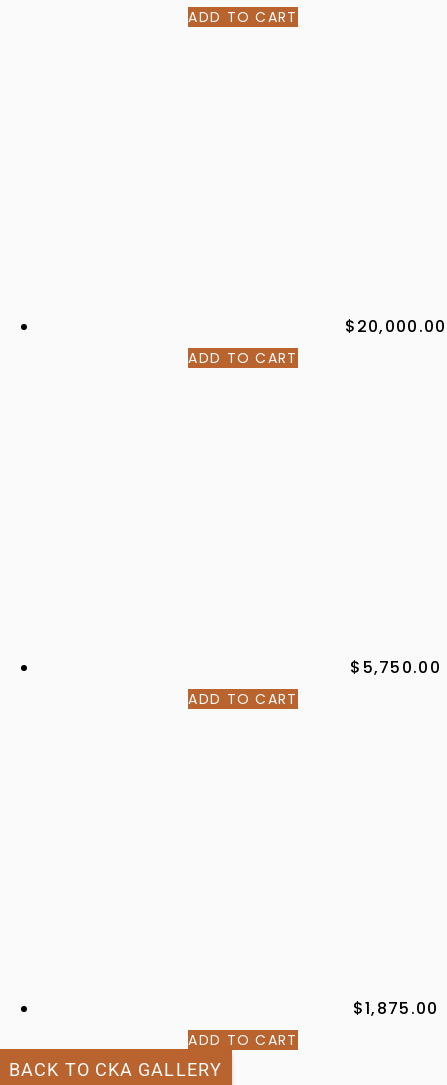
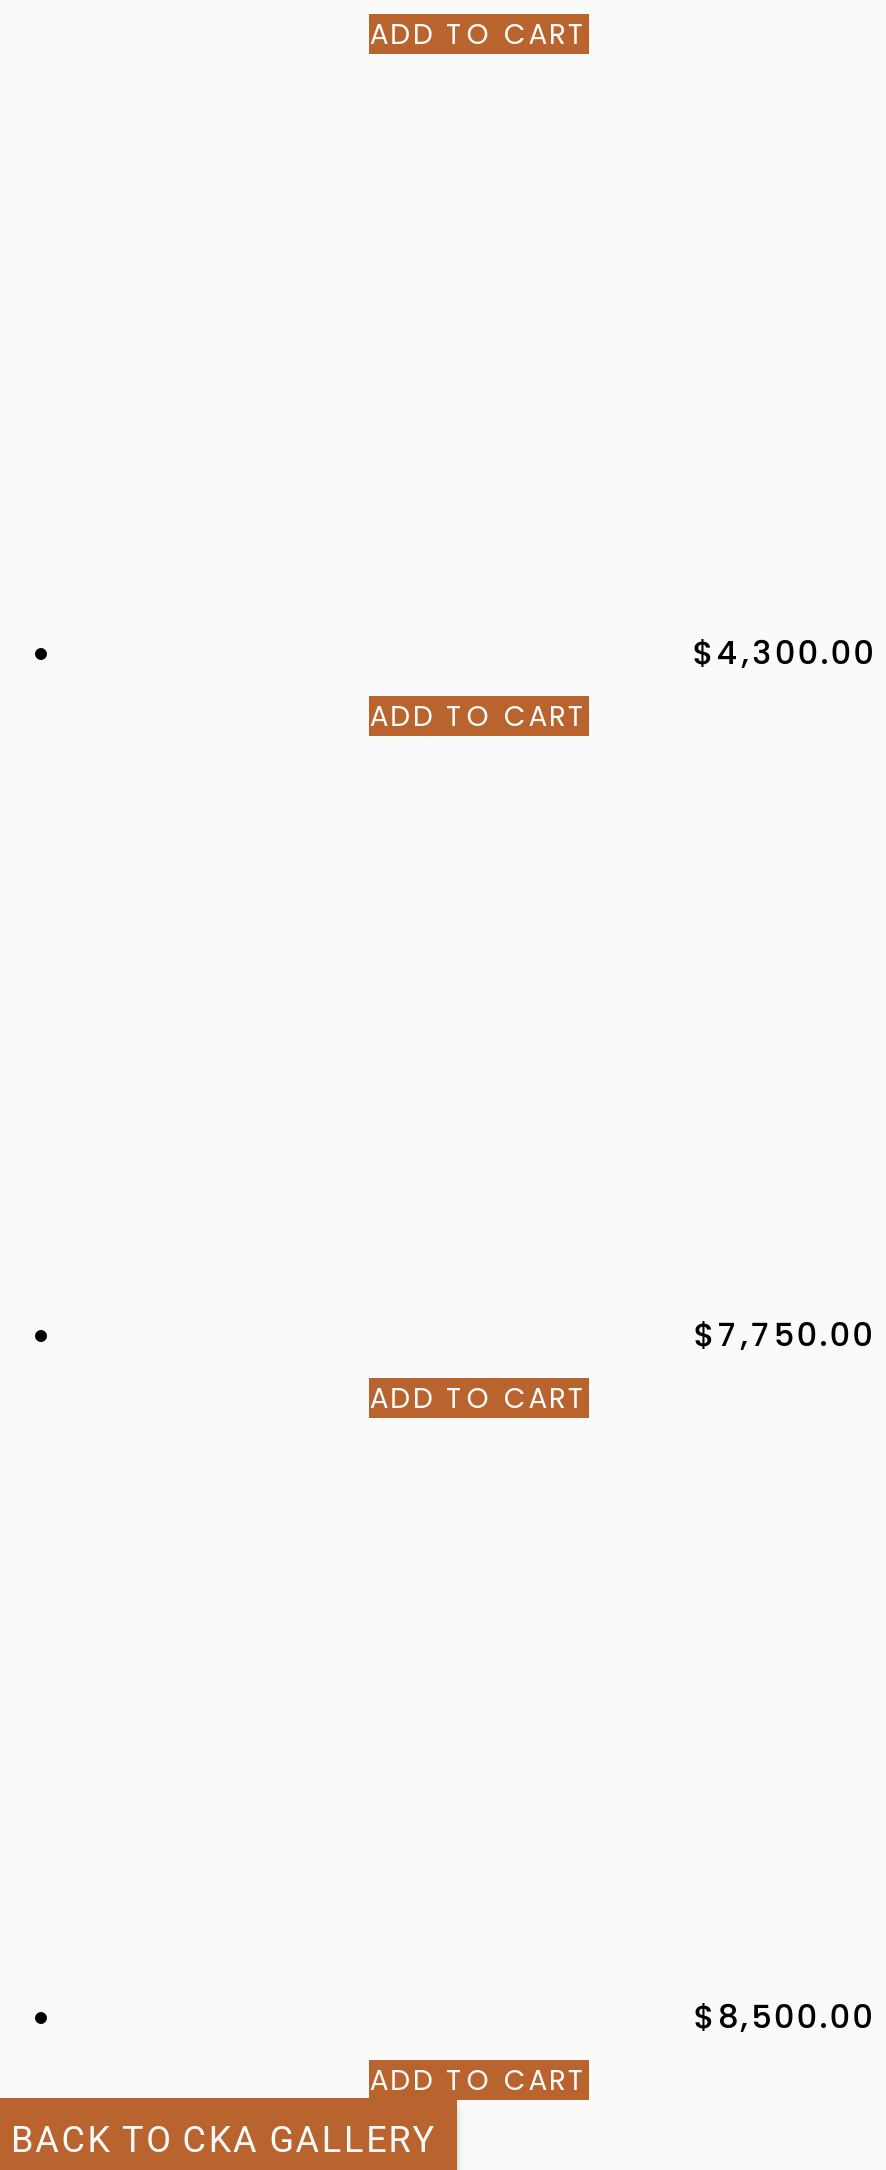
- $20,000.00
+ $4,300.00

- $5,750.00
+ $7,750.00

- $1,875.00
+ $8,500.00
